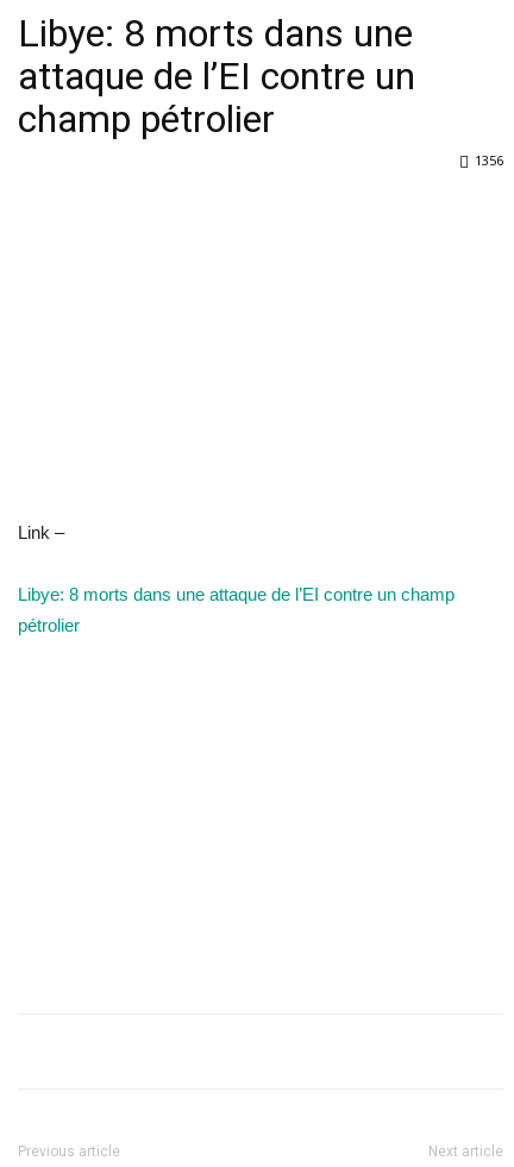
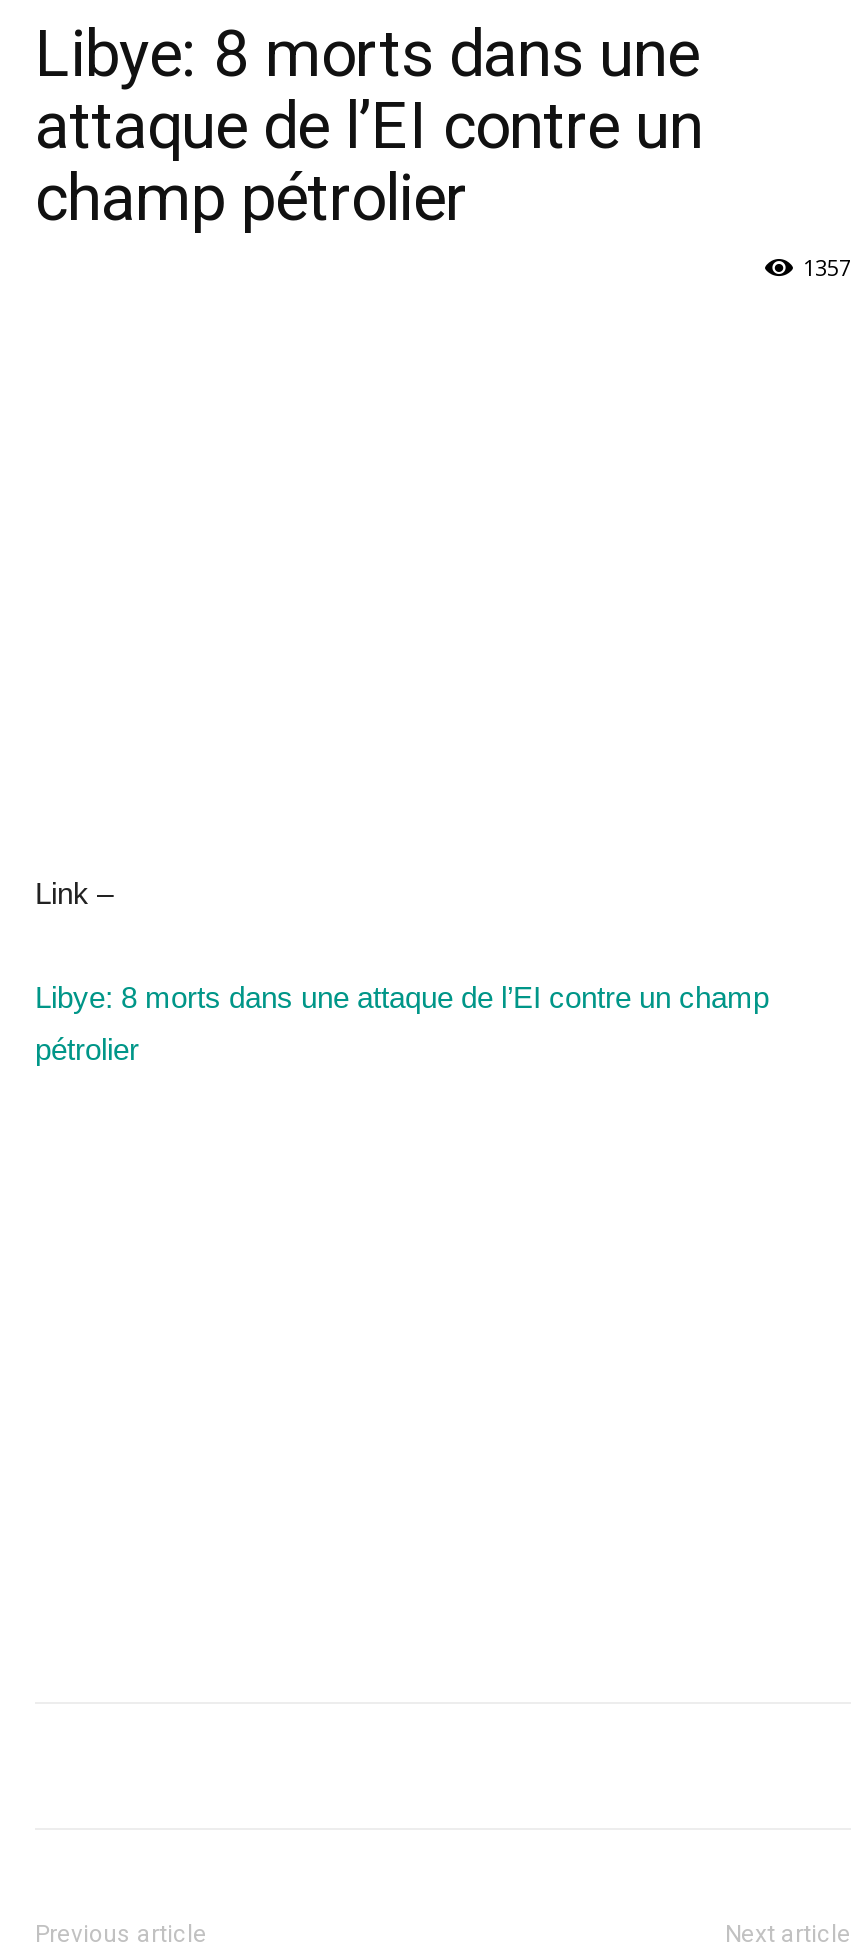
- 1356
+ 1357
